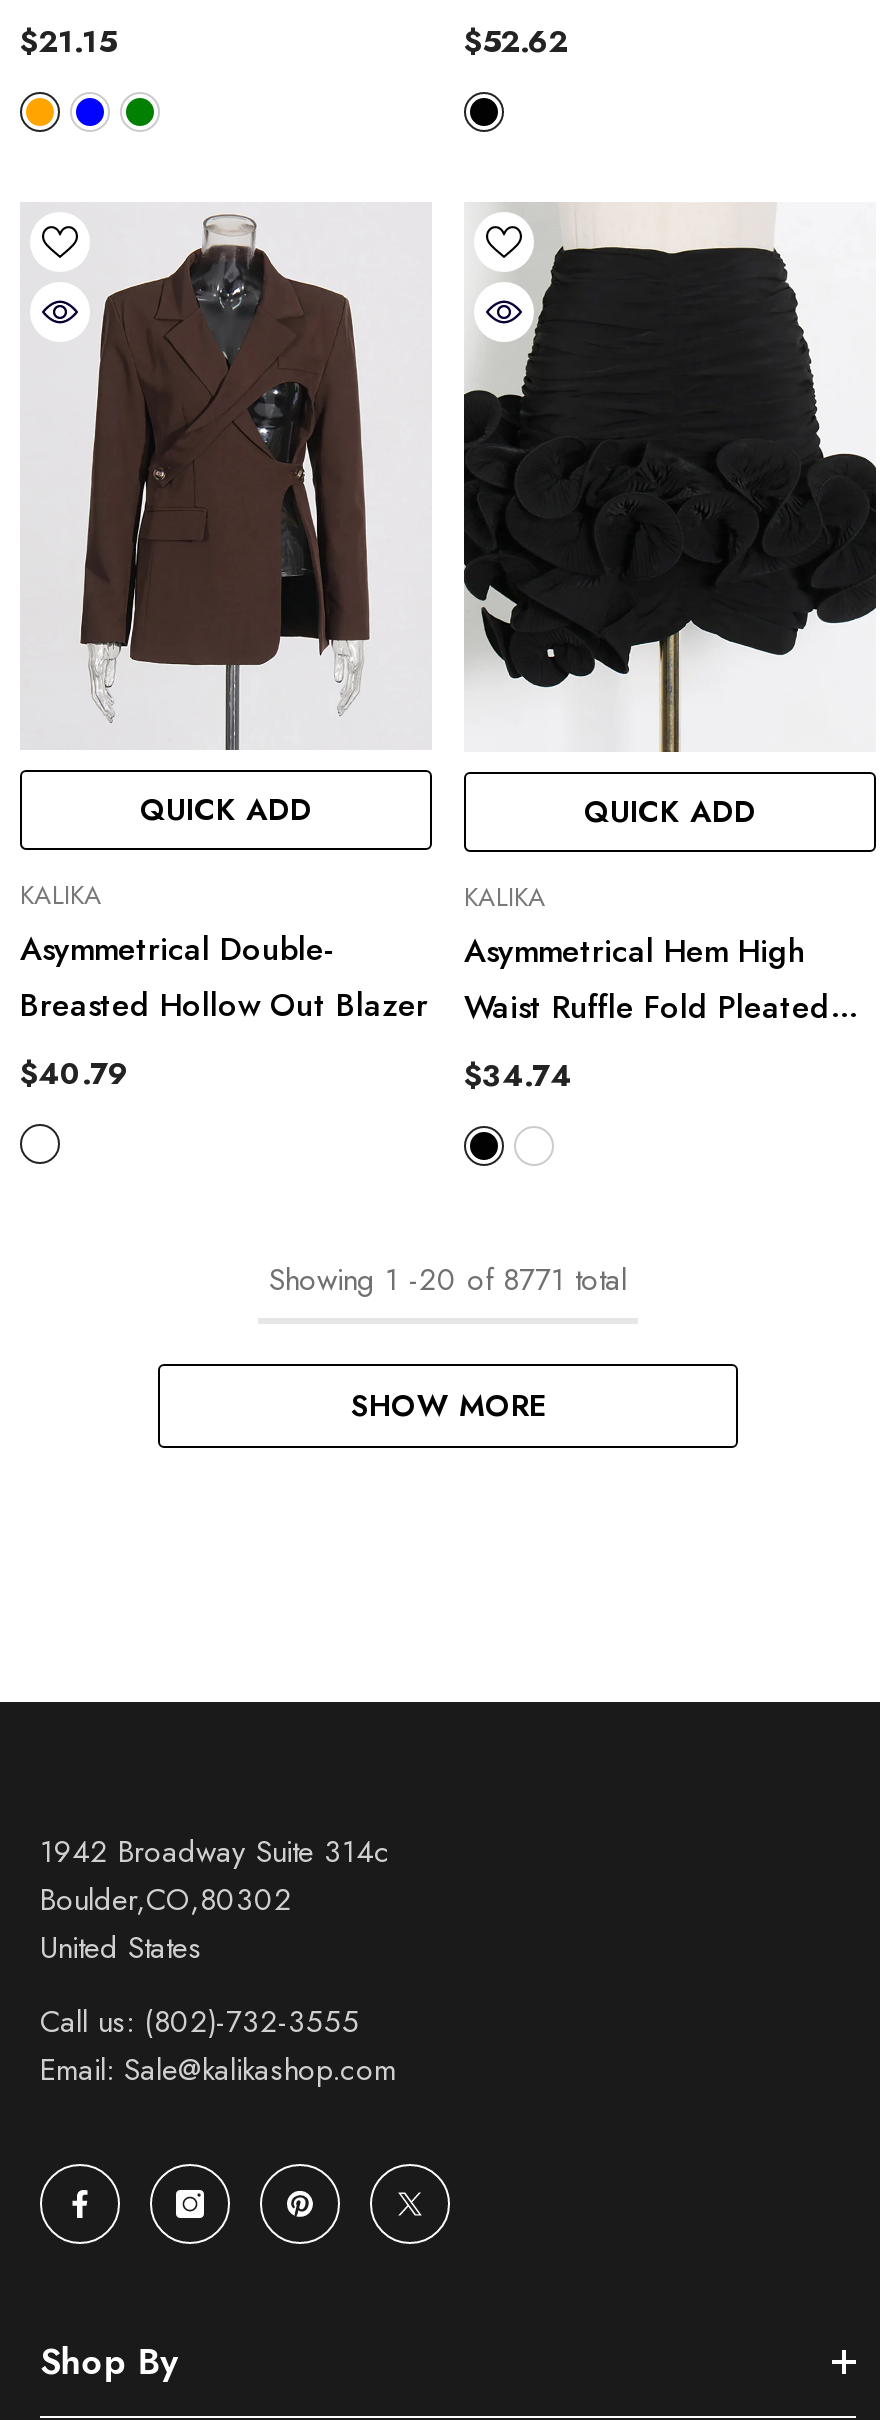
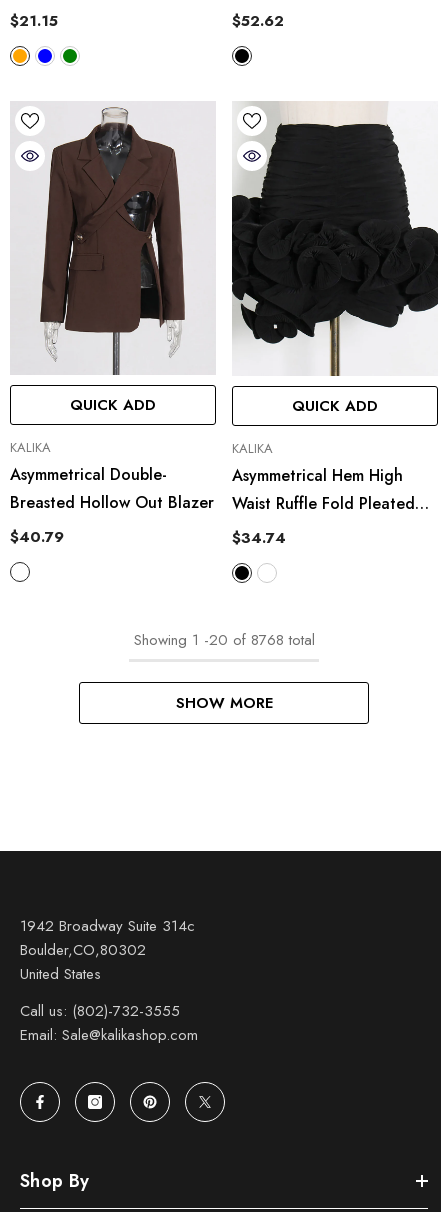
- Showing 1 - 20 of 8771 total
+ Showing 1 - 20 of 8768 total
